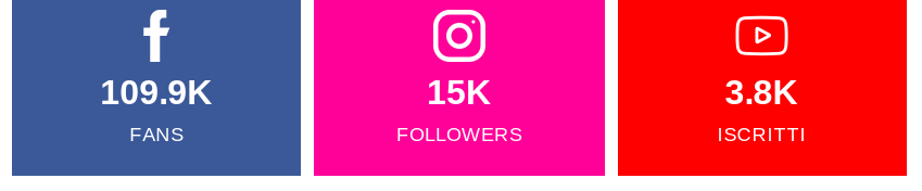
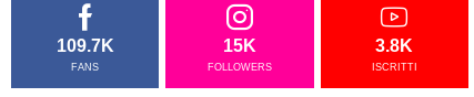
- 109.9K
+ 109.7K
